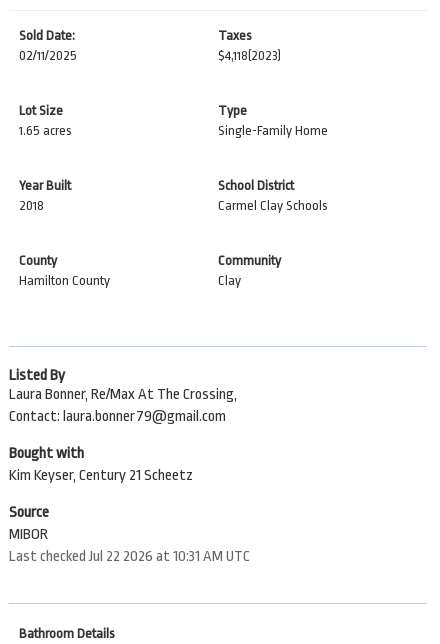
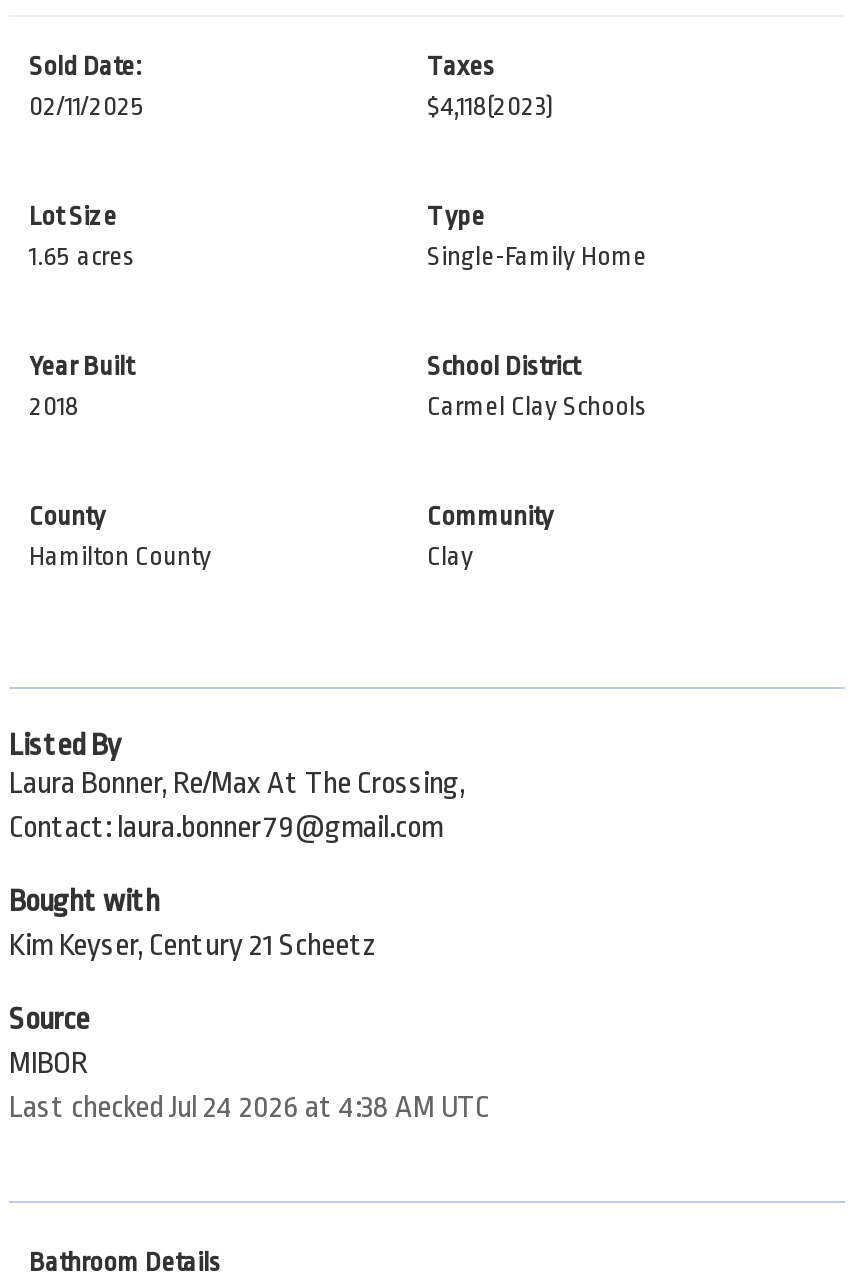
- Last checked Jul 22 2026 at 10:31 AM UTC
+ Last checked Jul 24 2026 at 4:38 AM UTC
